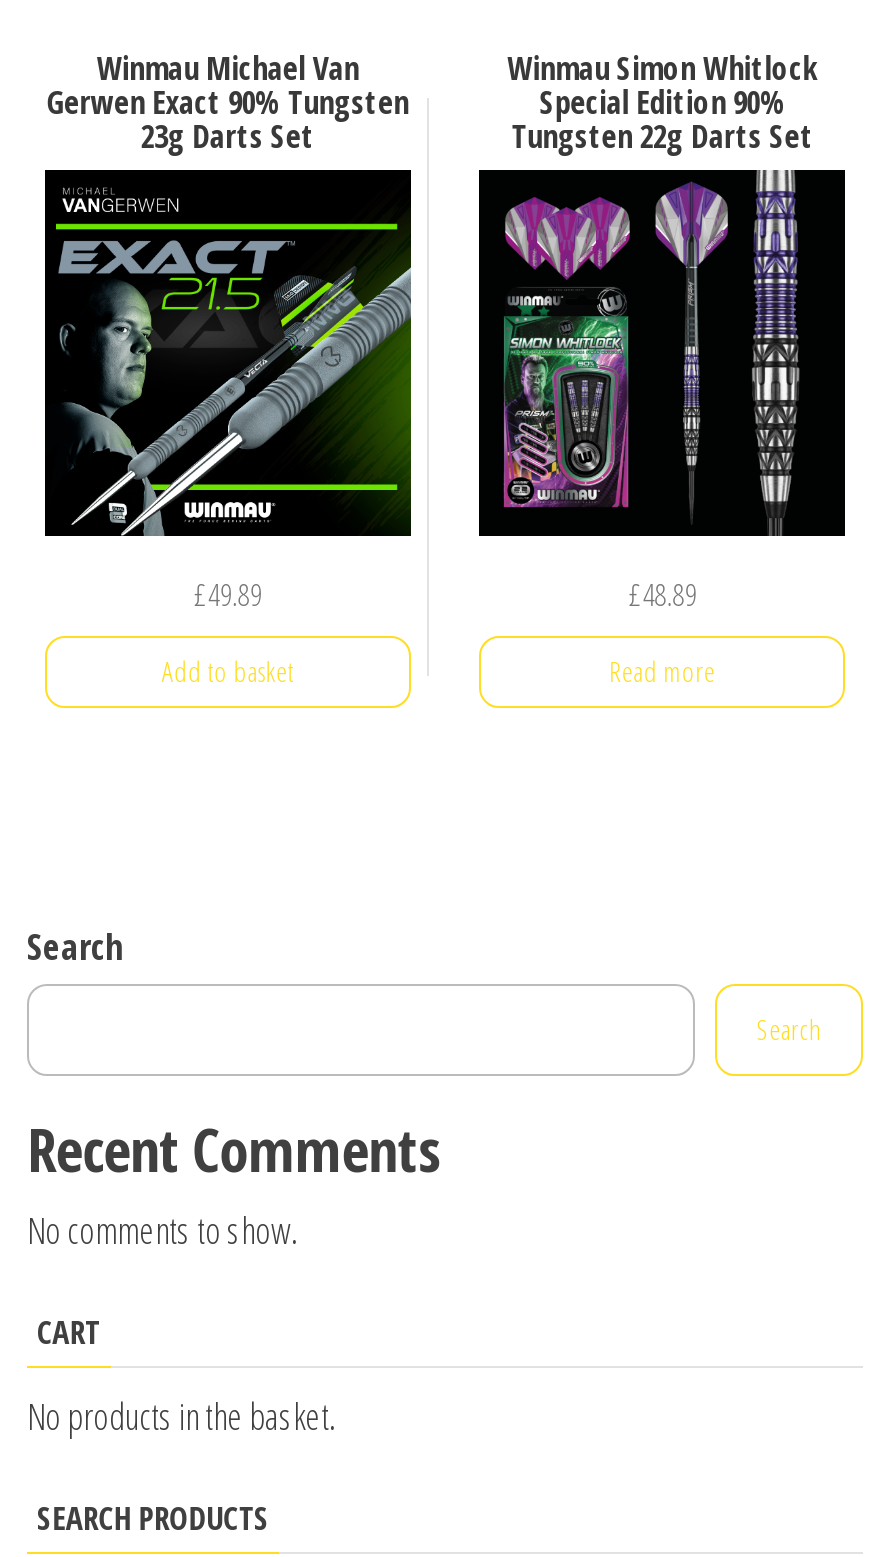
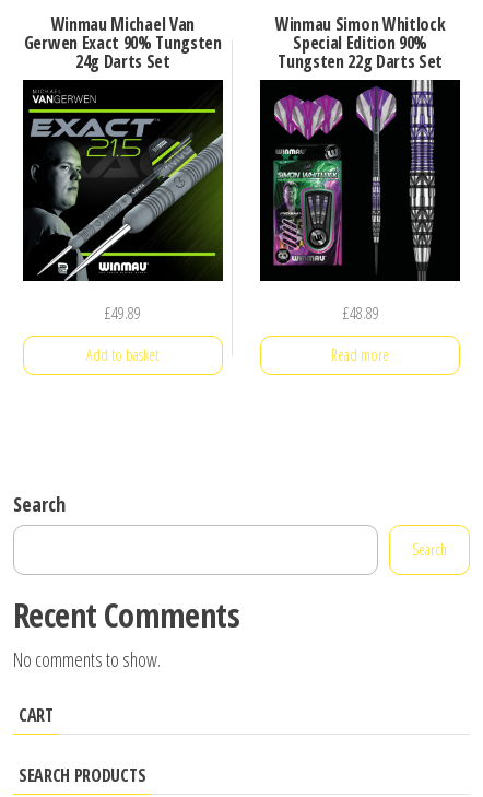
- 23g Darts Set
+ 24g Darts Set

- No products in the basket.
